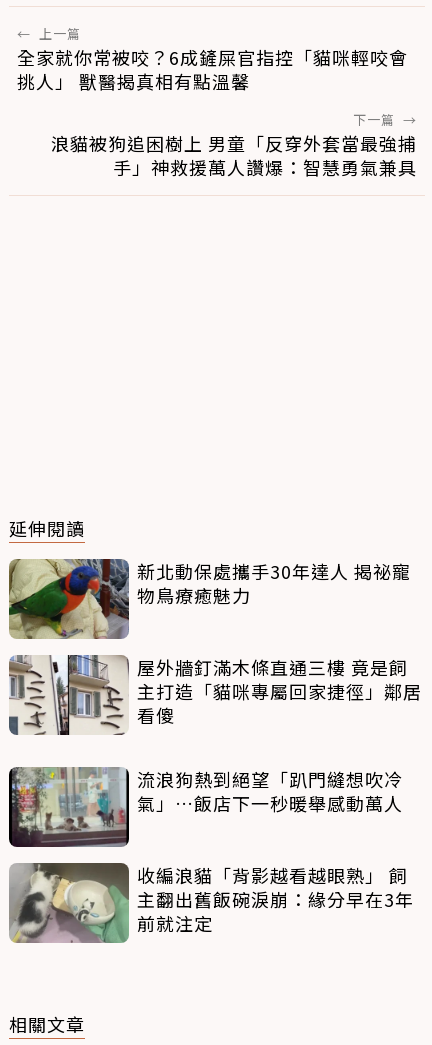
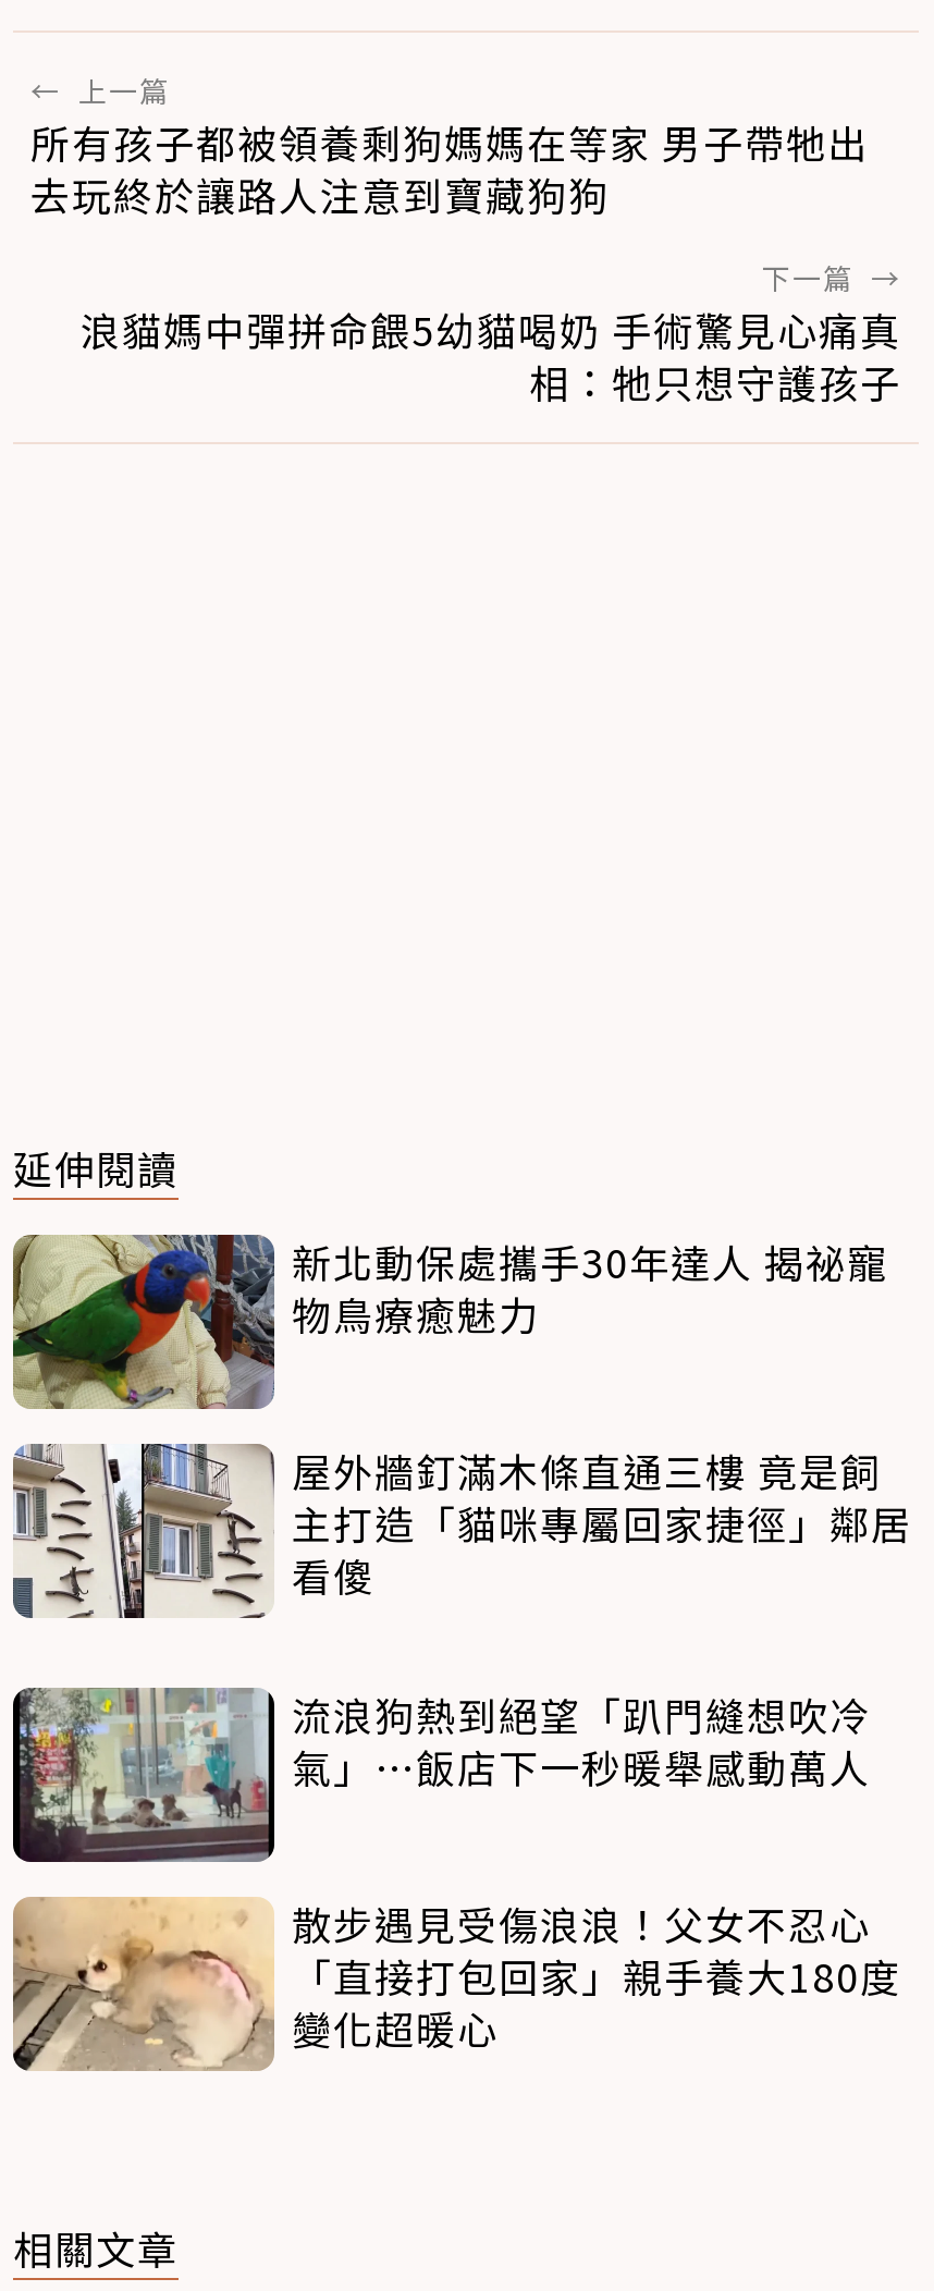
- 全家就你常被咬？6成鏟屎官指控「貓咪輕咬會
- 挑人」 獸醫揭真相有點溫馨
+ 所有孩子都被領養剩狗媽媽在等家 男子帶牠出
+ 去玩終於讓路人注意到寶藏狗狗

- 浪貓被狗追困樹上 男童「反穿外套當最強捕
- 手」神救援萬人讚爆：智慧勇氣兼具
+ 浪貓媽中彈拼命餵5幼貓喝奶 手術驚見心痛真
+ 相：牠只想守護孩子

- [image]
- 收編浪貓「背影越看越眼熟」 飼
- 主翻出舊飯碗淚崩：緣分早在3年
- 前就注定
+ [image]
+ 散步遇見受傷浪浪！父女不忍心
+ 「直接打包回家」親手養大180度
+ 變化超暖心
